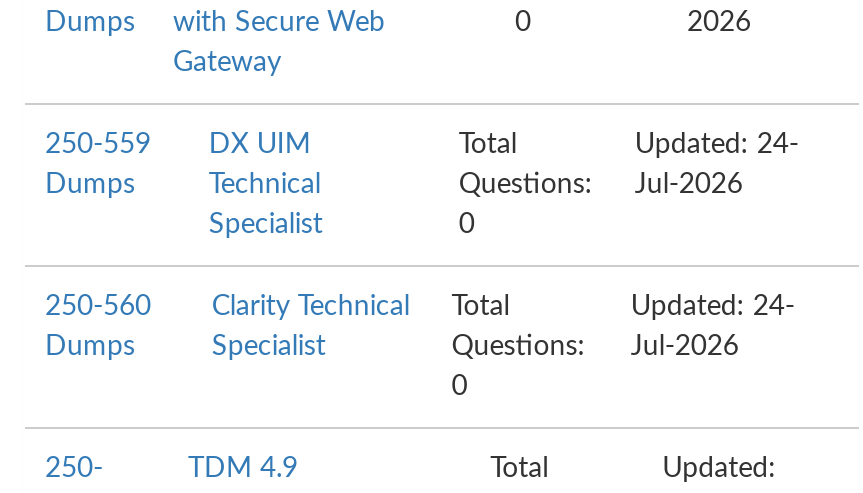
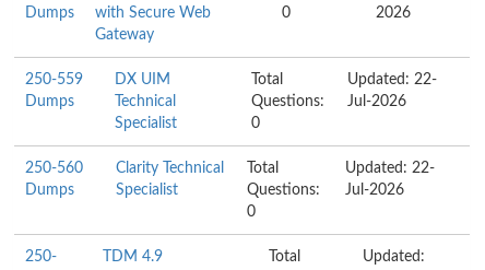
- Updated: 24-
+ Updated: 22-

- Updated: 24-
+ Updated: 22-
